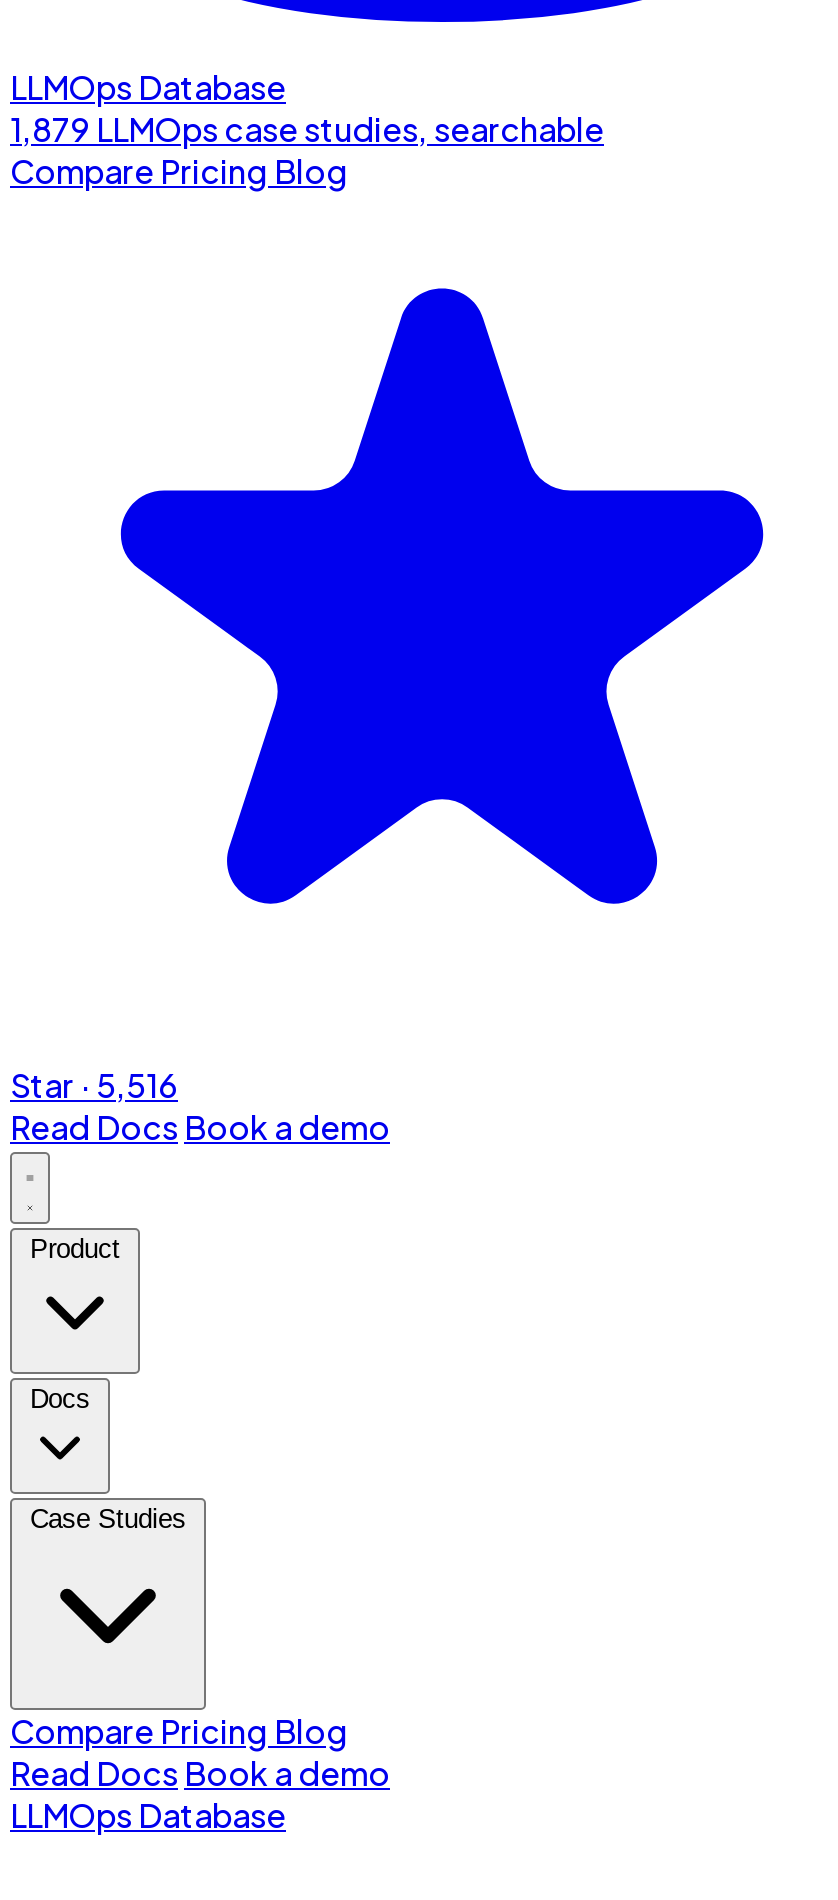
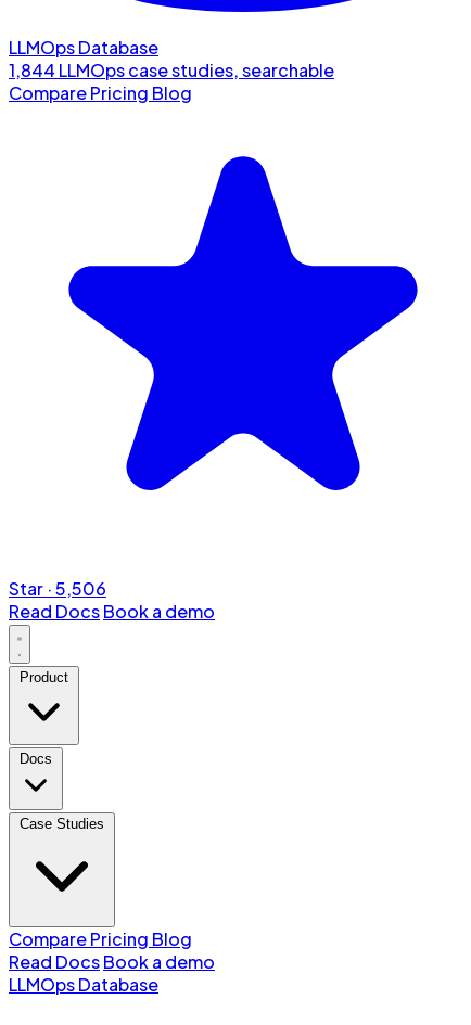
- 1,879 LLMOps case studies, searchable
+ 1,844 LLMOps case studies, searchable

- Star · 5,516
+ Star · 5,506
